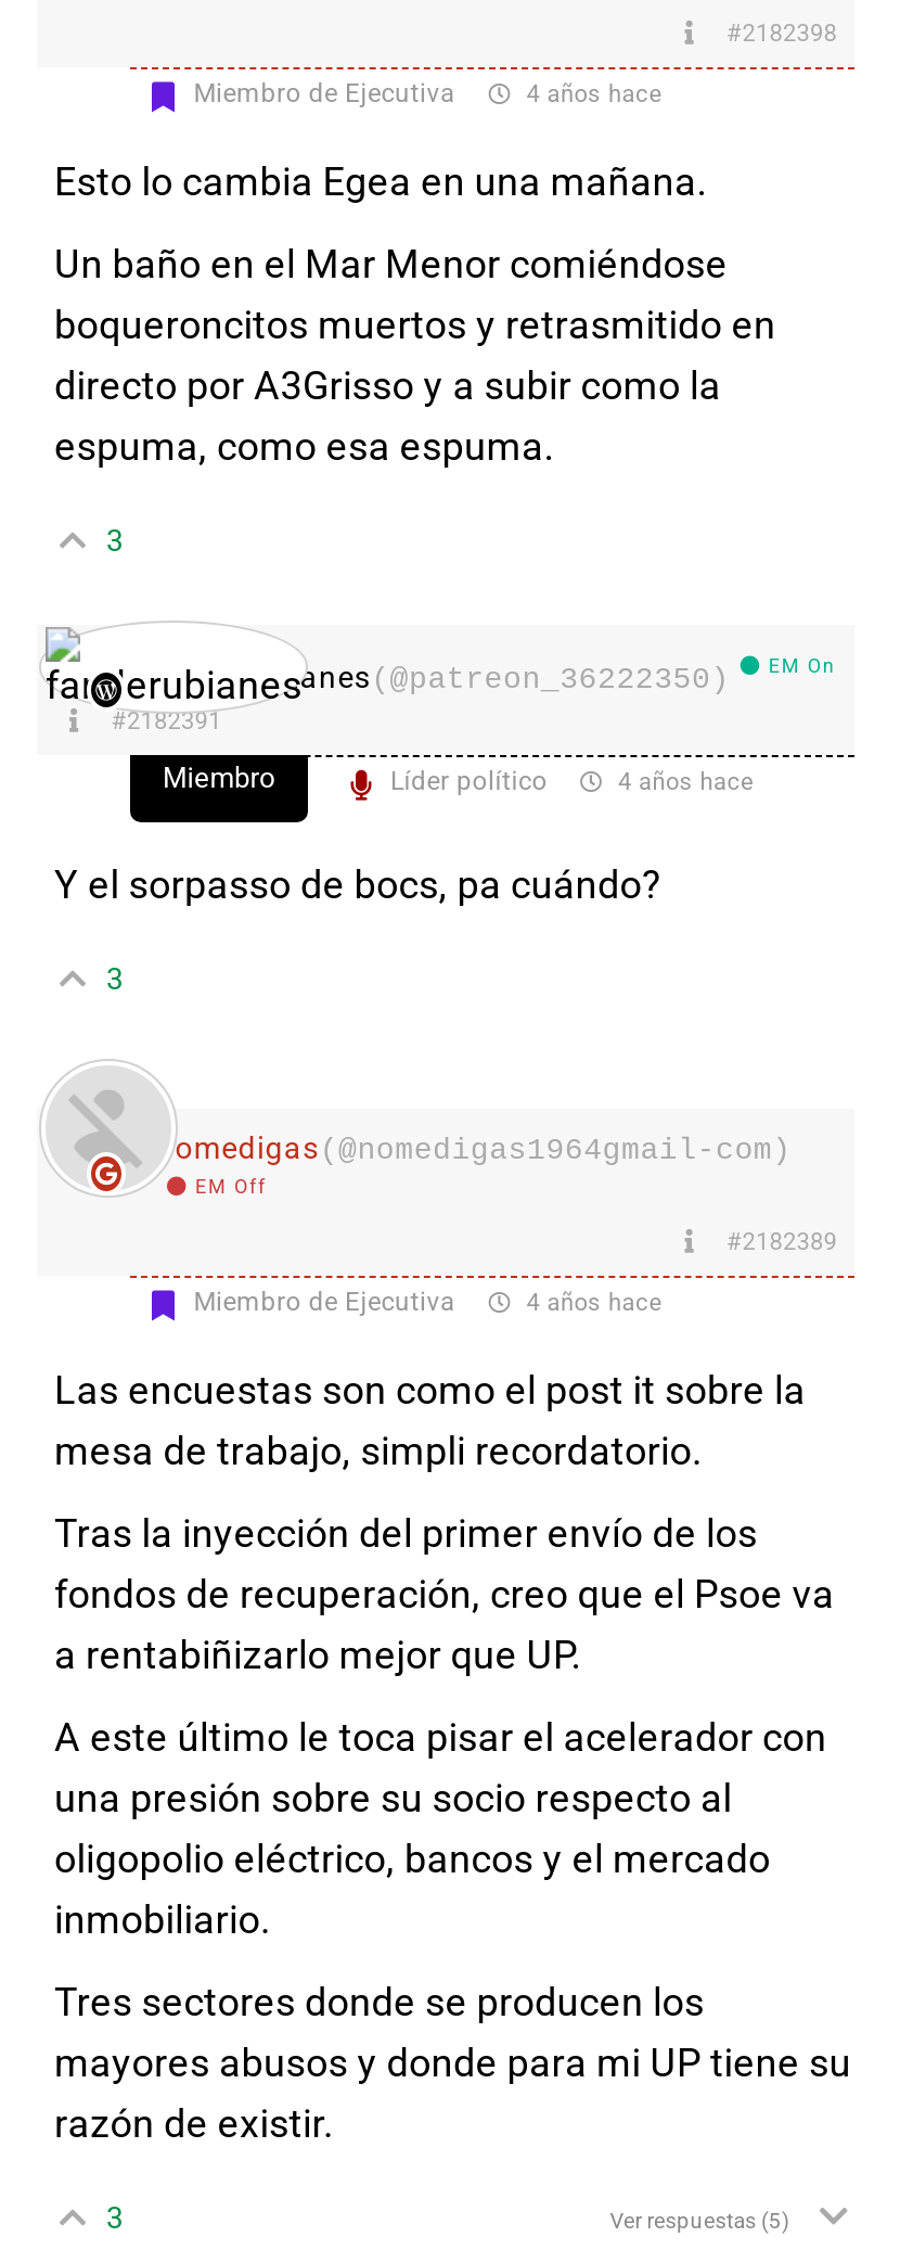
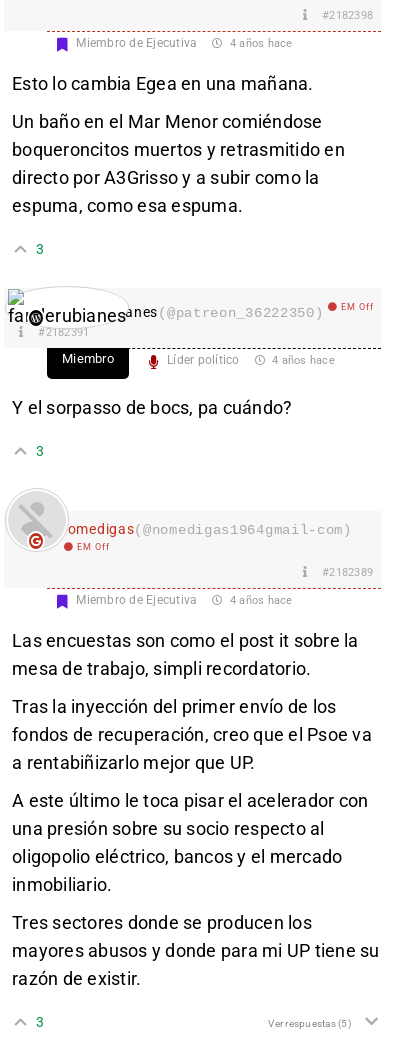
- EM On
+ EM Off
